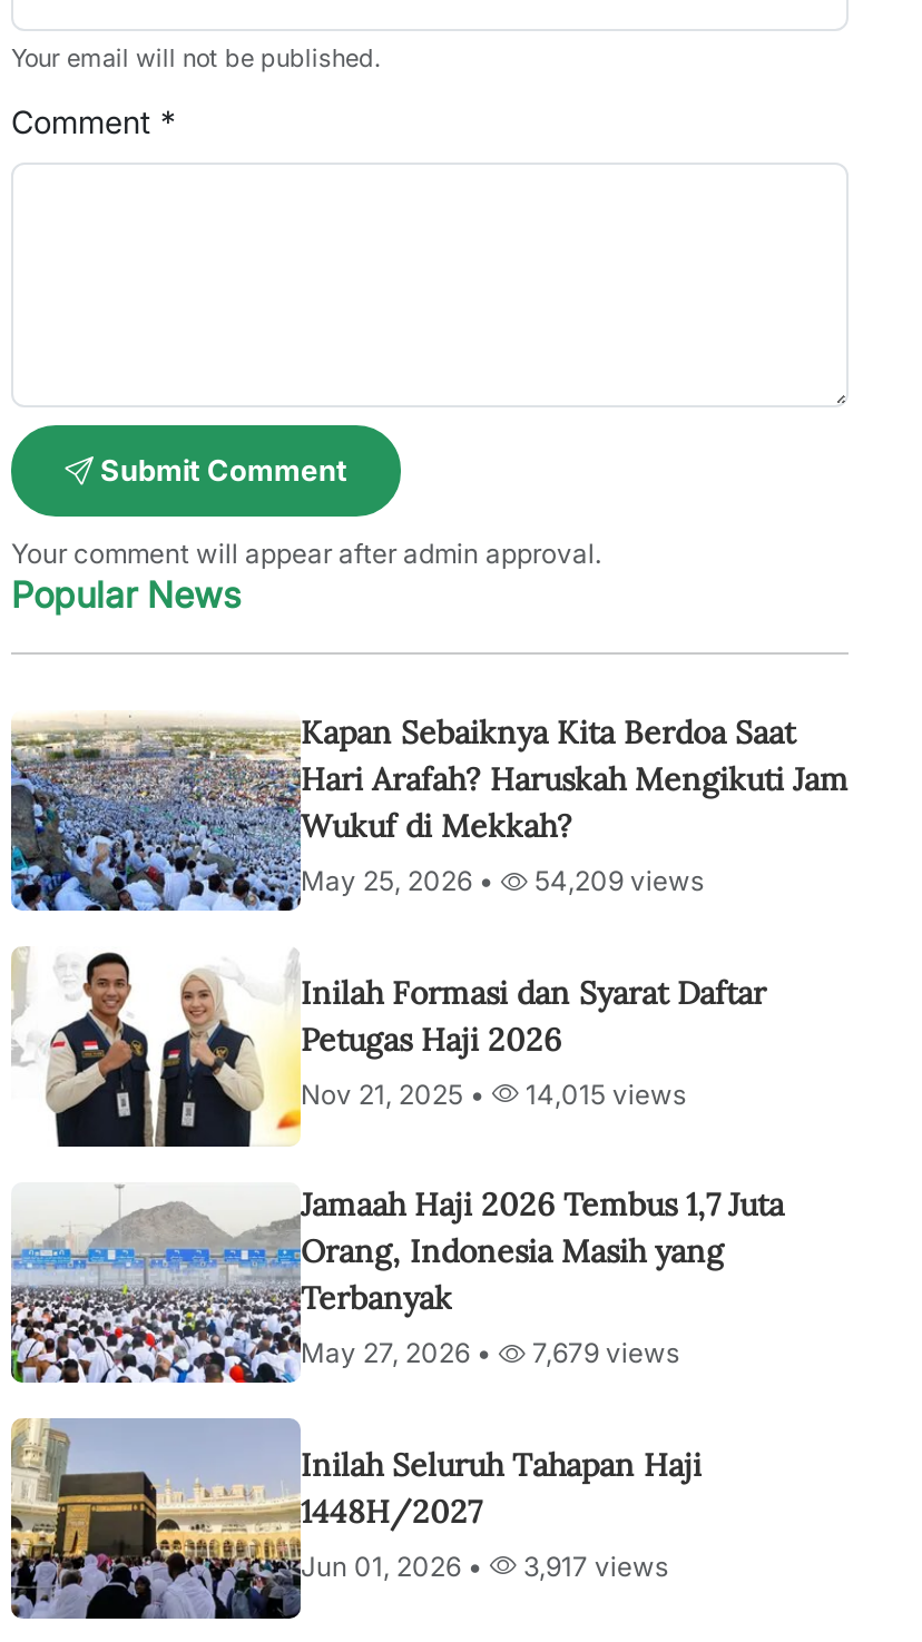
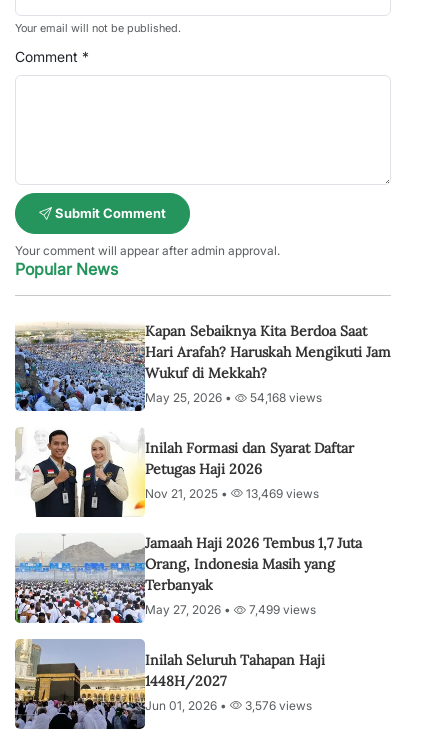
- May 25, 2026 • 54,209 views
+ May 25, 2026 • 54,168 views

- Nov 21, 2025 • 14,015 views
+ Nov 21, 2025 • 13,469 views

- May 27, 2026 • 7,679 views
+ May 27, 2026 • 7,499 views

- Jun 01, 2026 • 3,917 views
+ Jun 01, 2026 • 3,576 views
